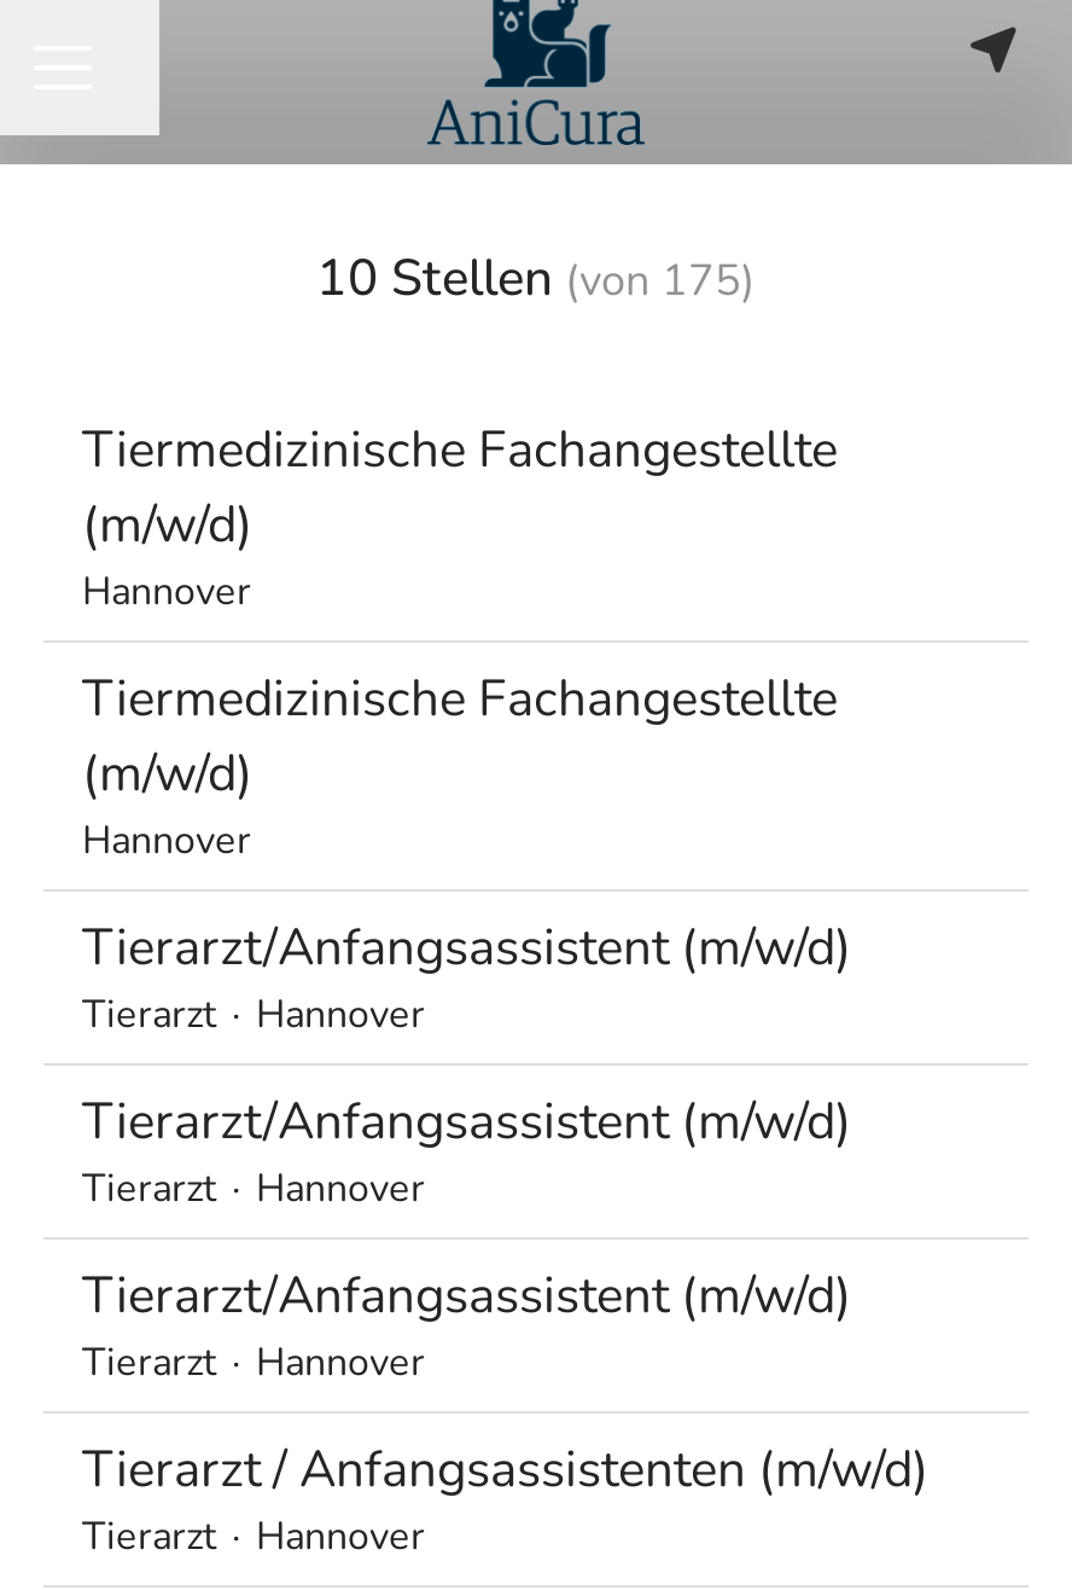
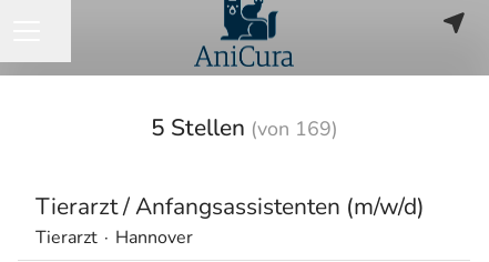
- 10 Stellen (von 175)
- Tiermedizinische Fachangestellte
- (m/w/d)
- Hannover
- Tiermedizinische Fachangestellte
- (m/w/d)
- Hannover
- Tierarzt/Anfangsassistent (m/w/d)
- Tierarzt · Hannover
- Tierarzt/Anfangsassistent (m/w/d)
- Tierarzt · Hannover
- Tierarzt/Anfangsassistent (m/w/d)
- Tierarzt · Hannover
+ 5 Stellen (von 169)
